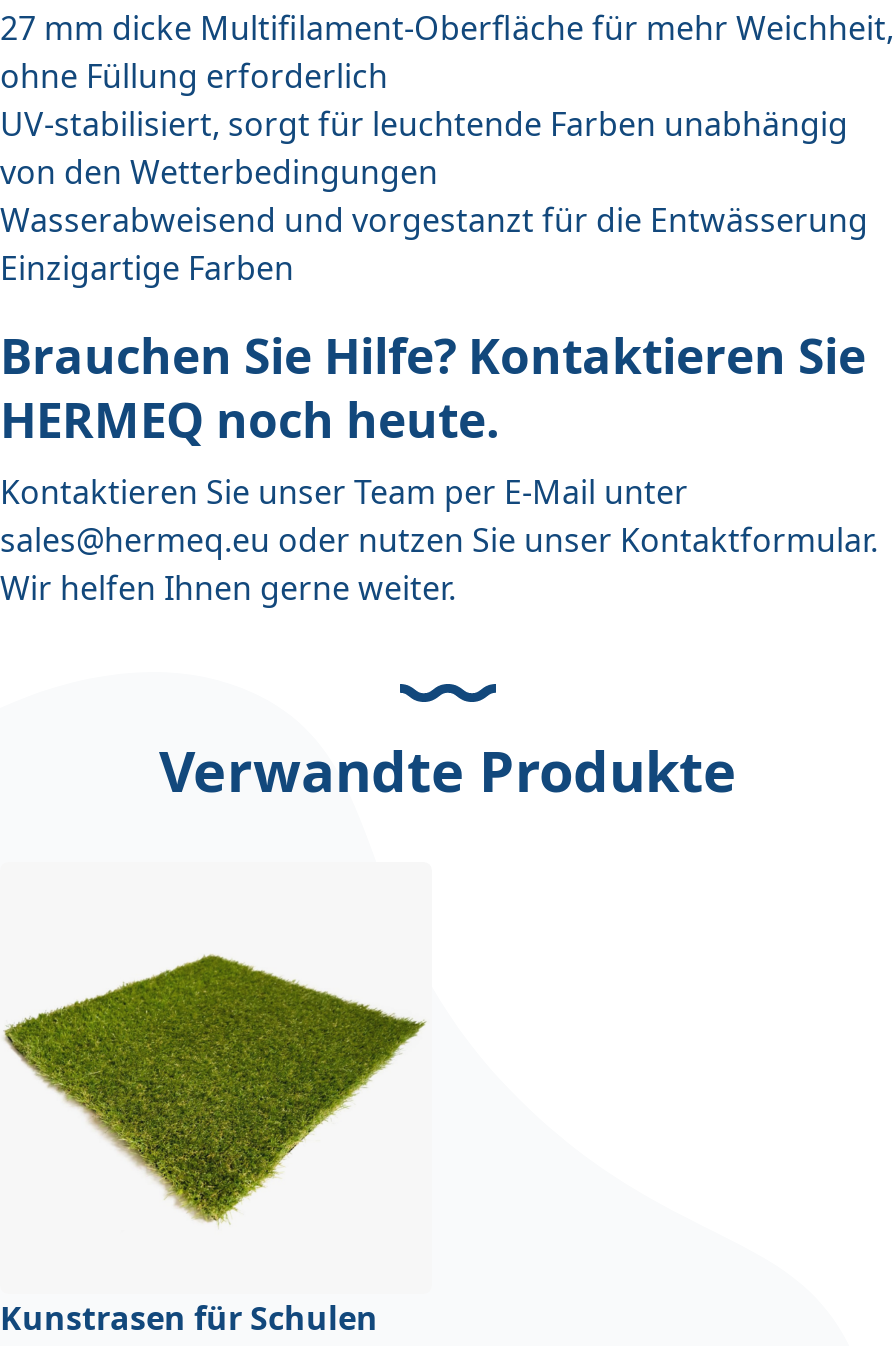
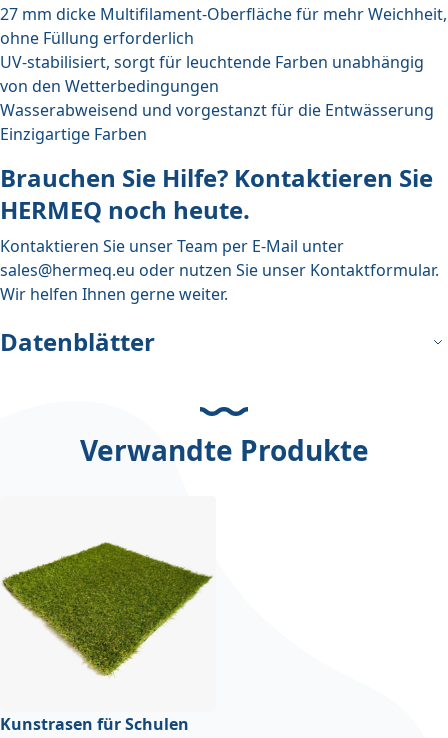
+ Datenblätter
